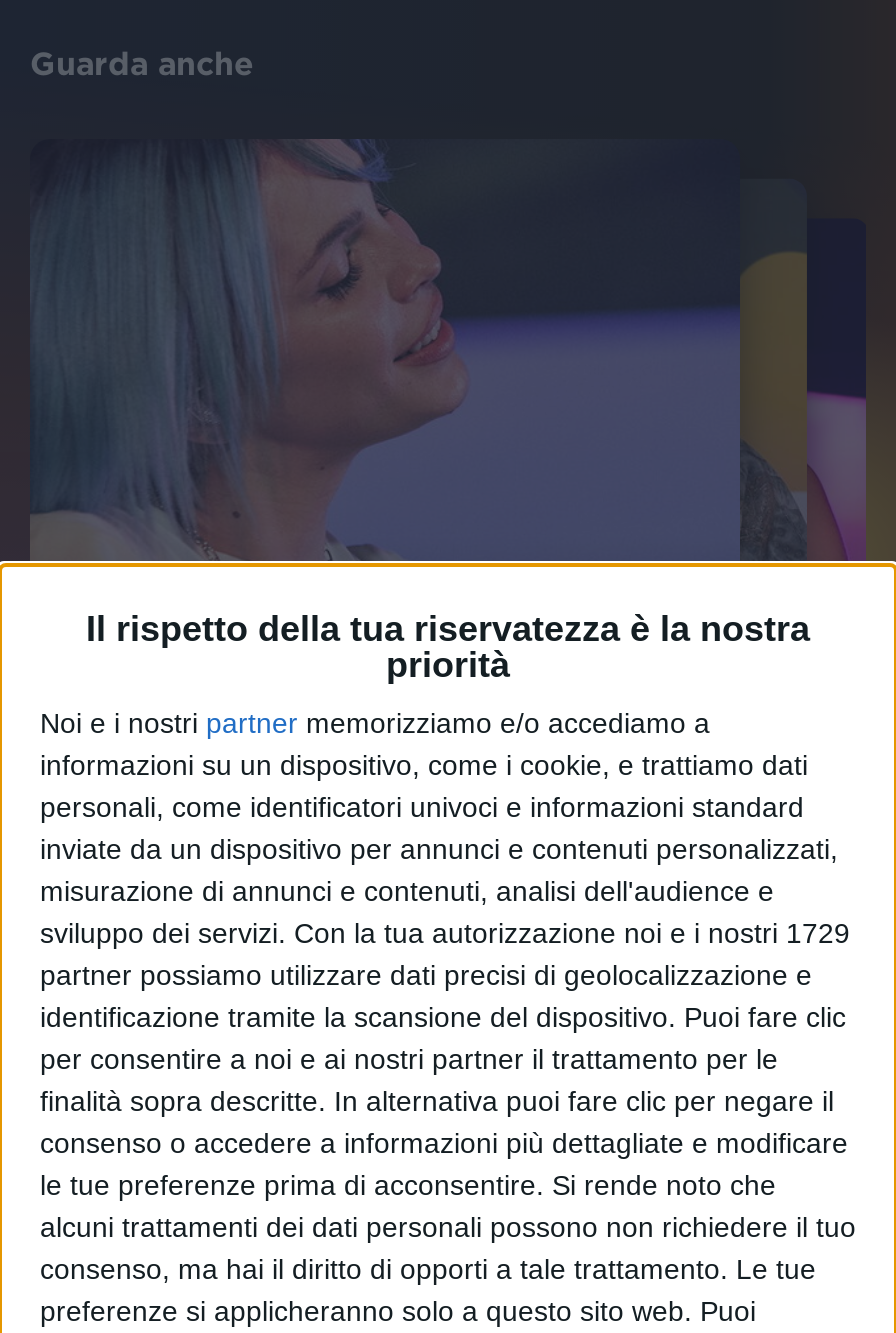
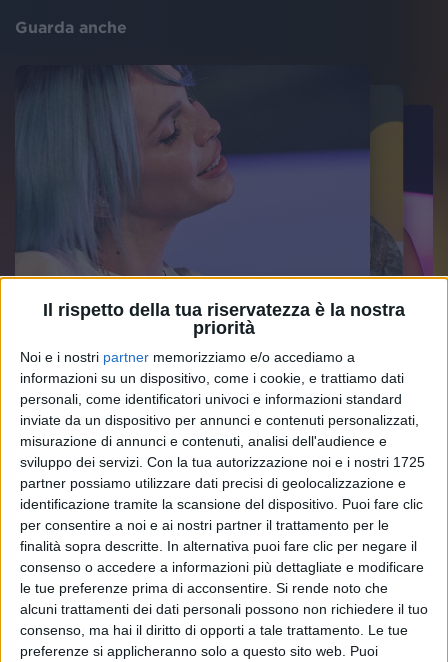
- sviluppo dei servizi. Con la tua autorizzazione noi e i nostri 1729
+ sviluppo dei servizi. Con la tua autorizzazione noi e i nostri 1725
